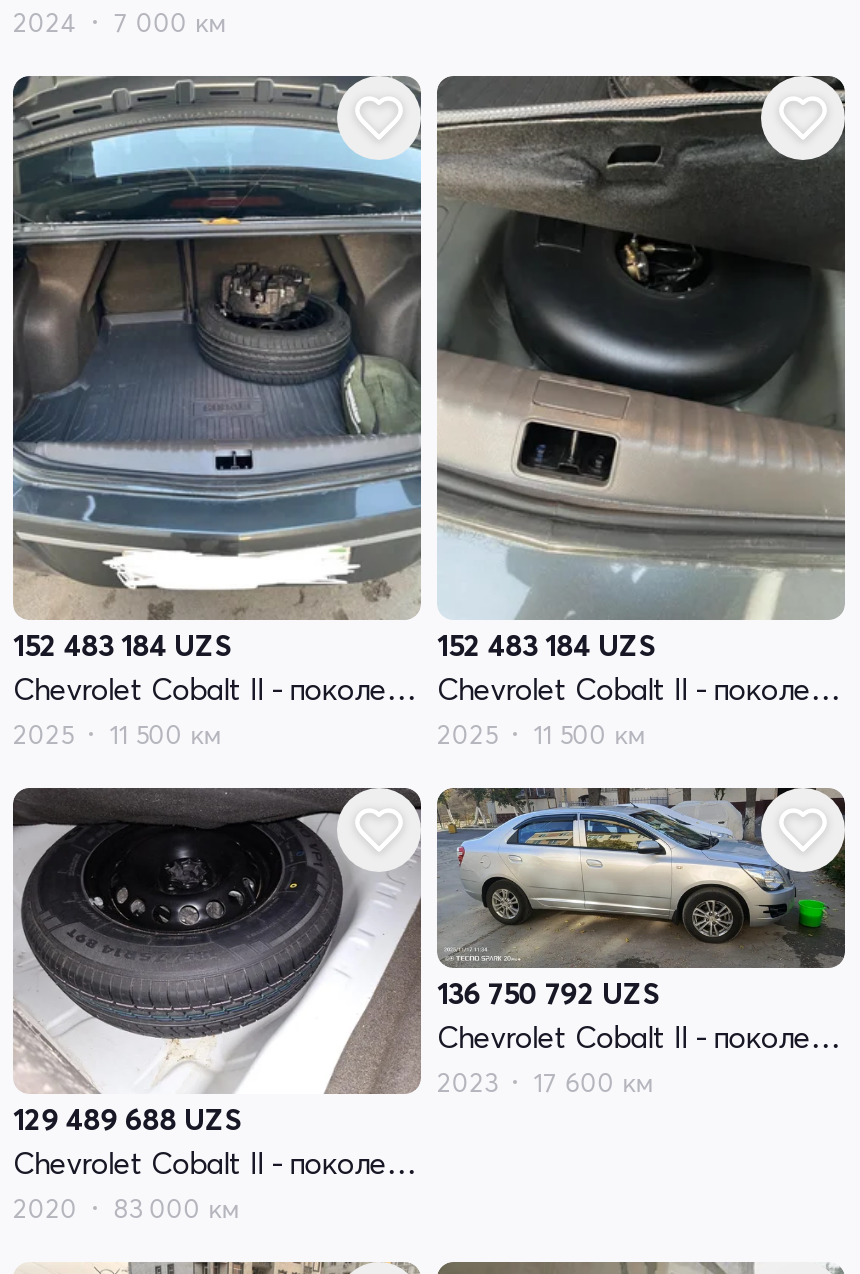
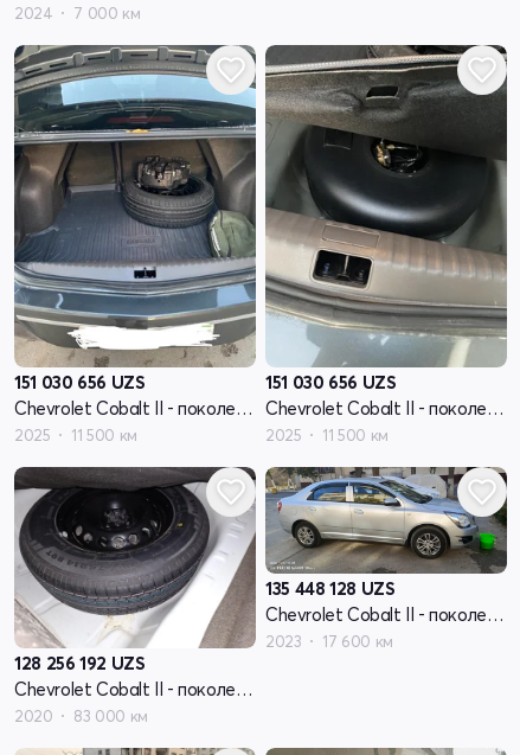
- 152 483 184 UZS
+ 151 030 656 UZS

- 152 483 184 UZS
+ 151 030 656 UZS

- 136 750 792 UZS
+ 135 448 128 UZS

- 129 489 688 UZS
+ 128 256 192 UZS
